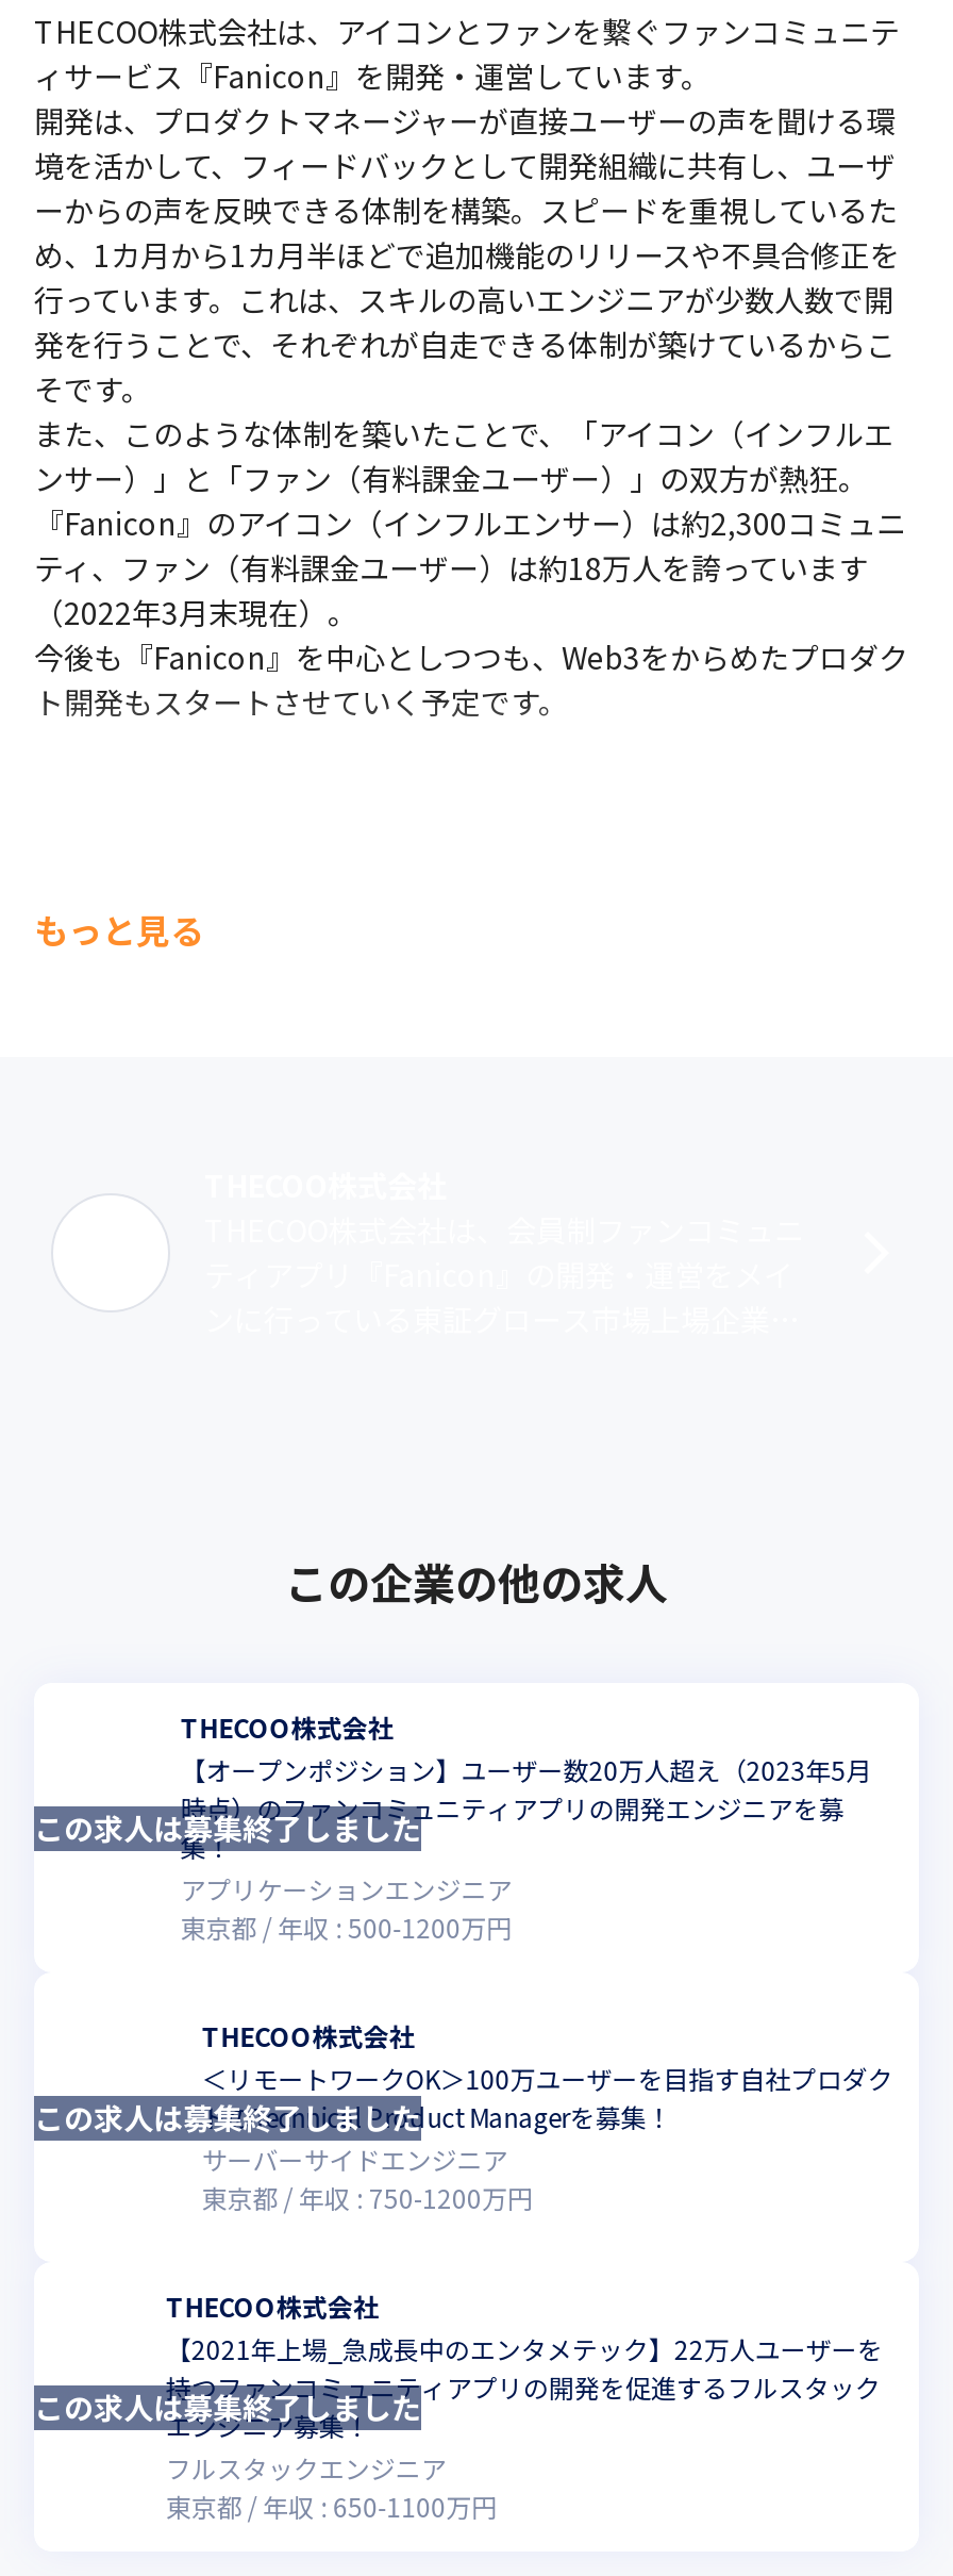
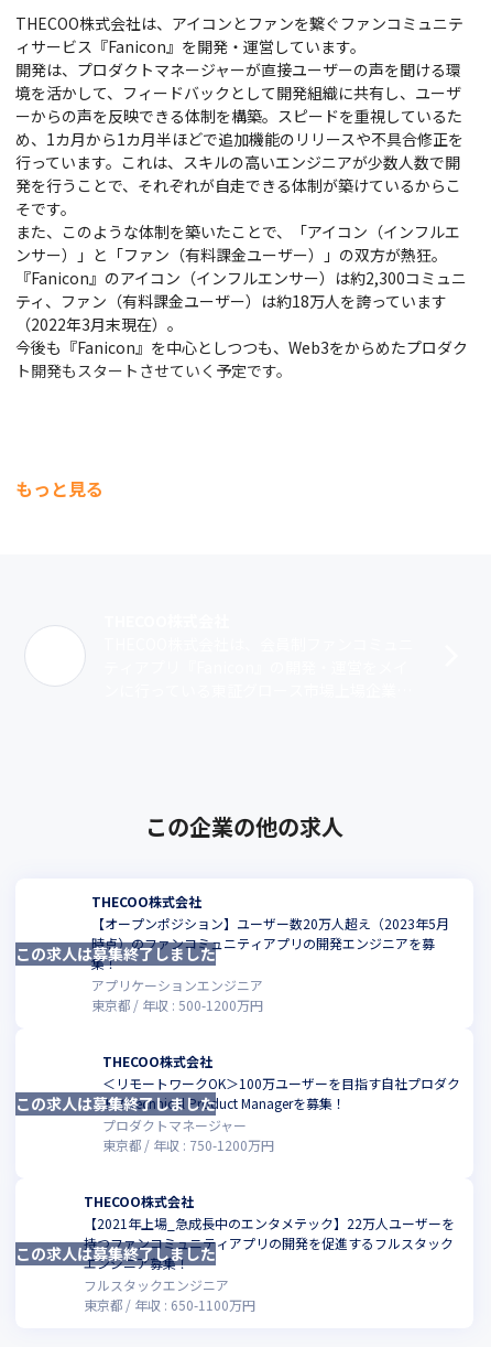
- サーバーサイドエンジニア
+ プロダクトマネージャー
